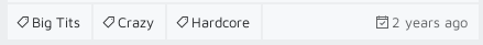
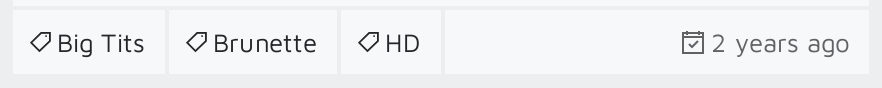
- Crazy
- Hardcore
+ Brunette
+ HD
